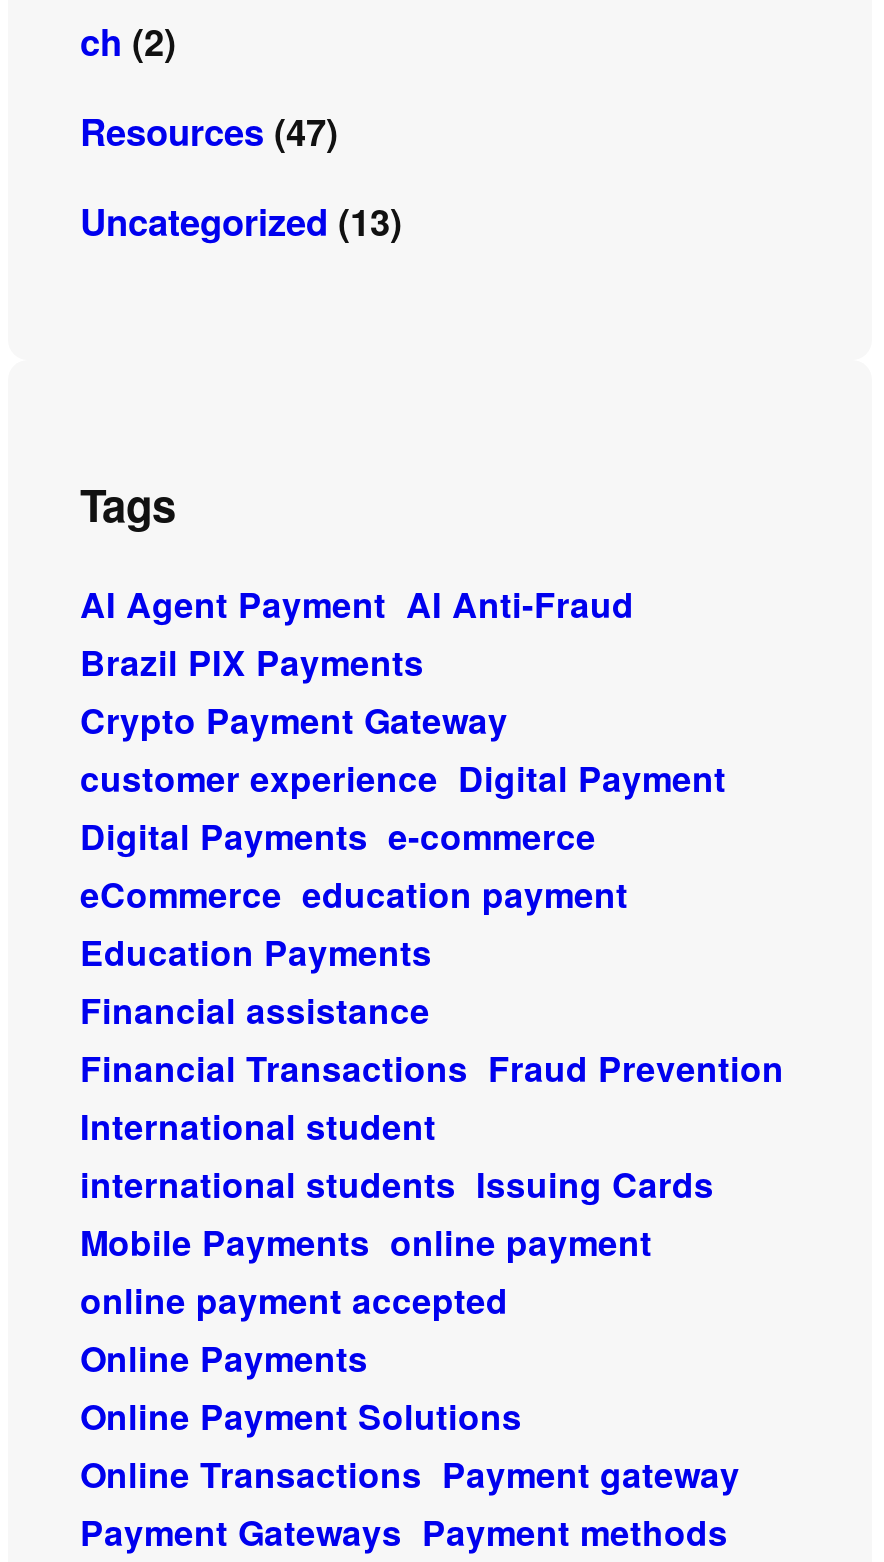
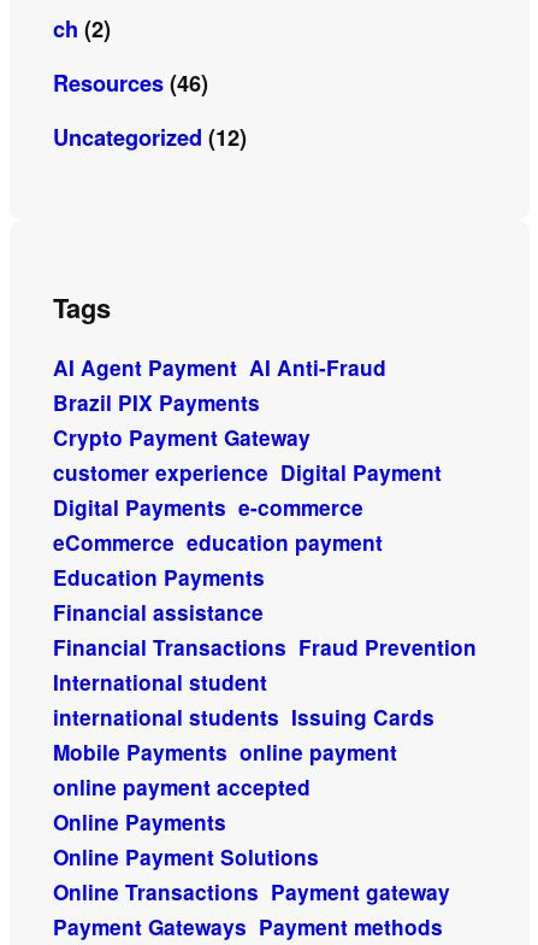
- Resources (47)
+ Resources (46)

- Uncategorized (13)
+ Uncategorized (12)
